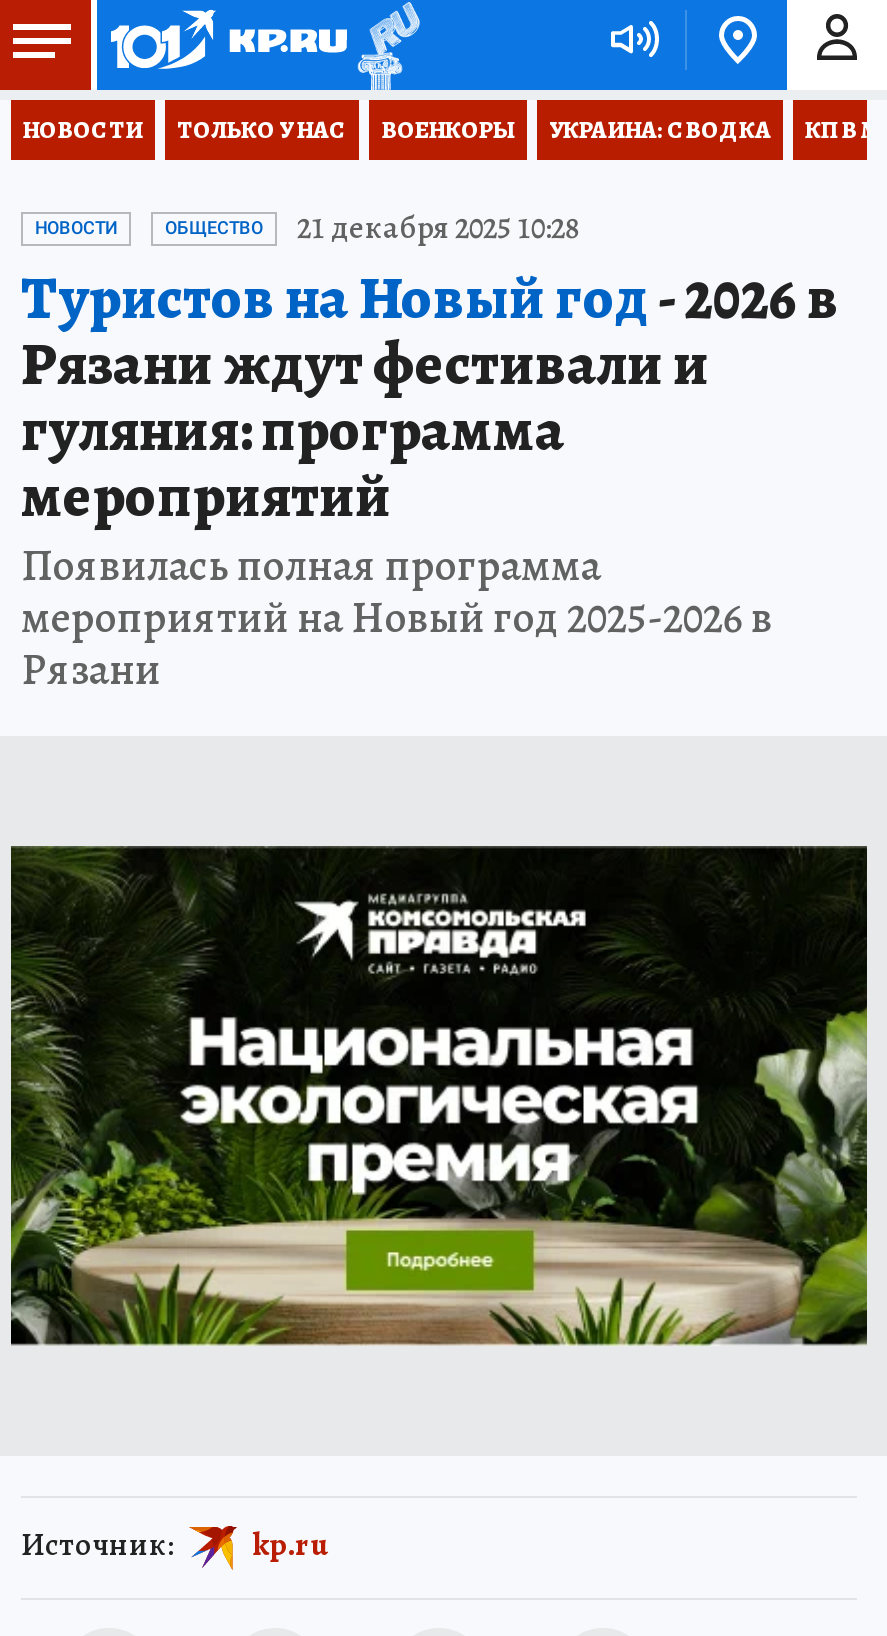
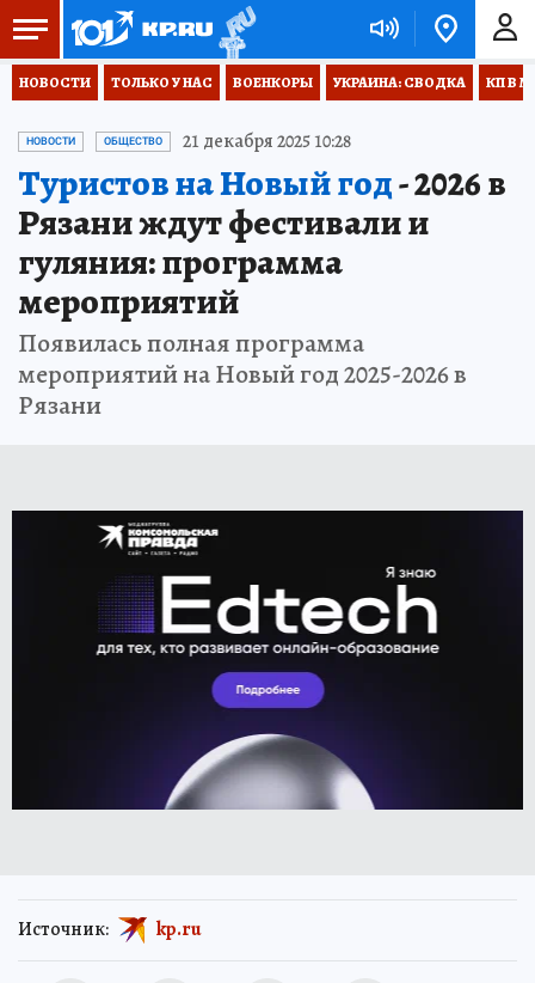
- [image]
+ [image]
